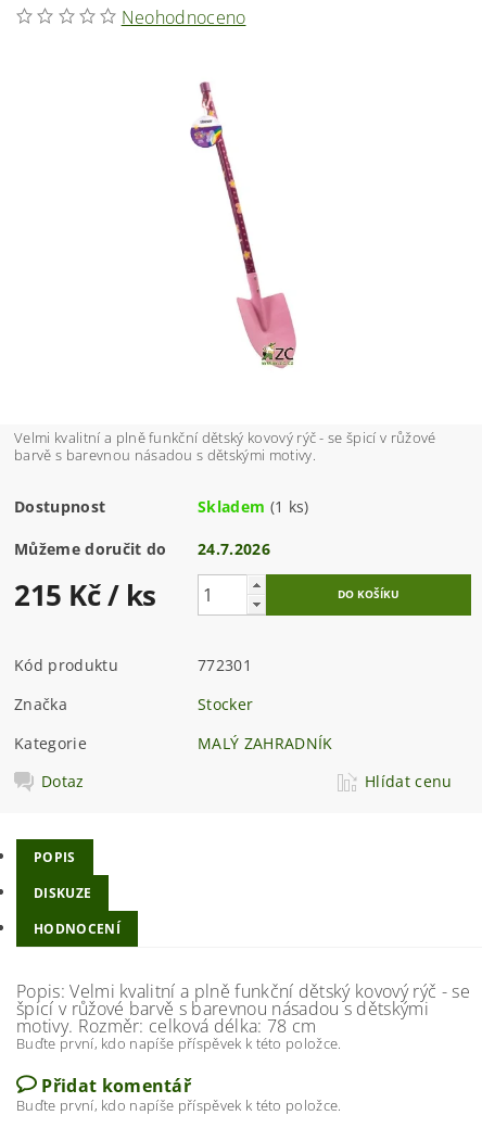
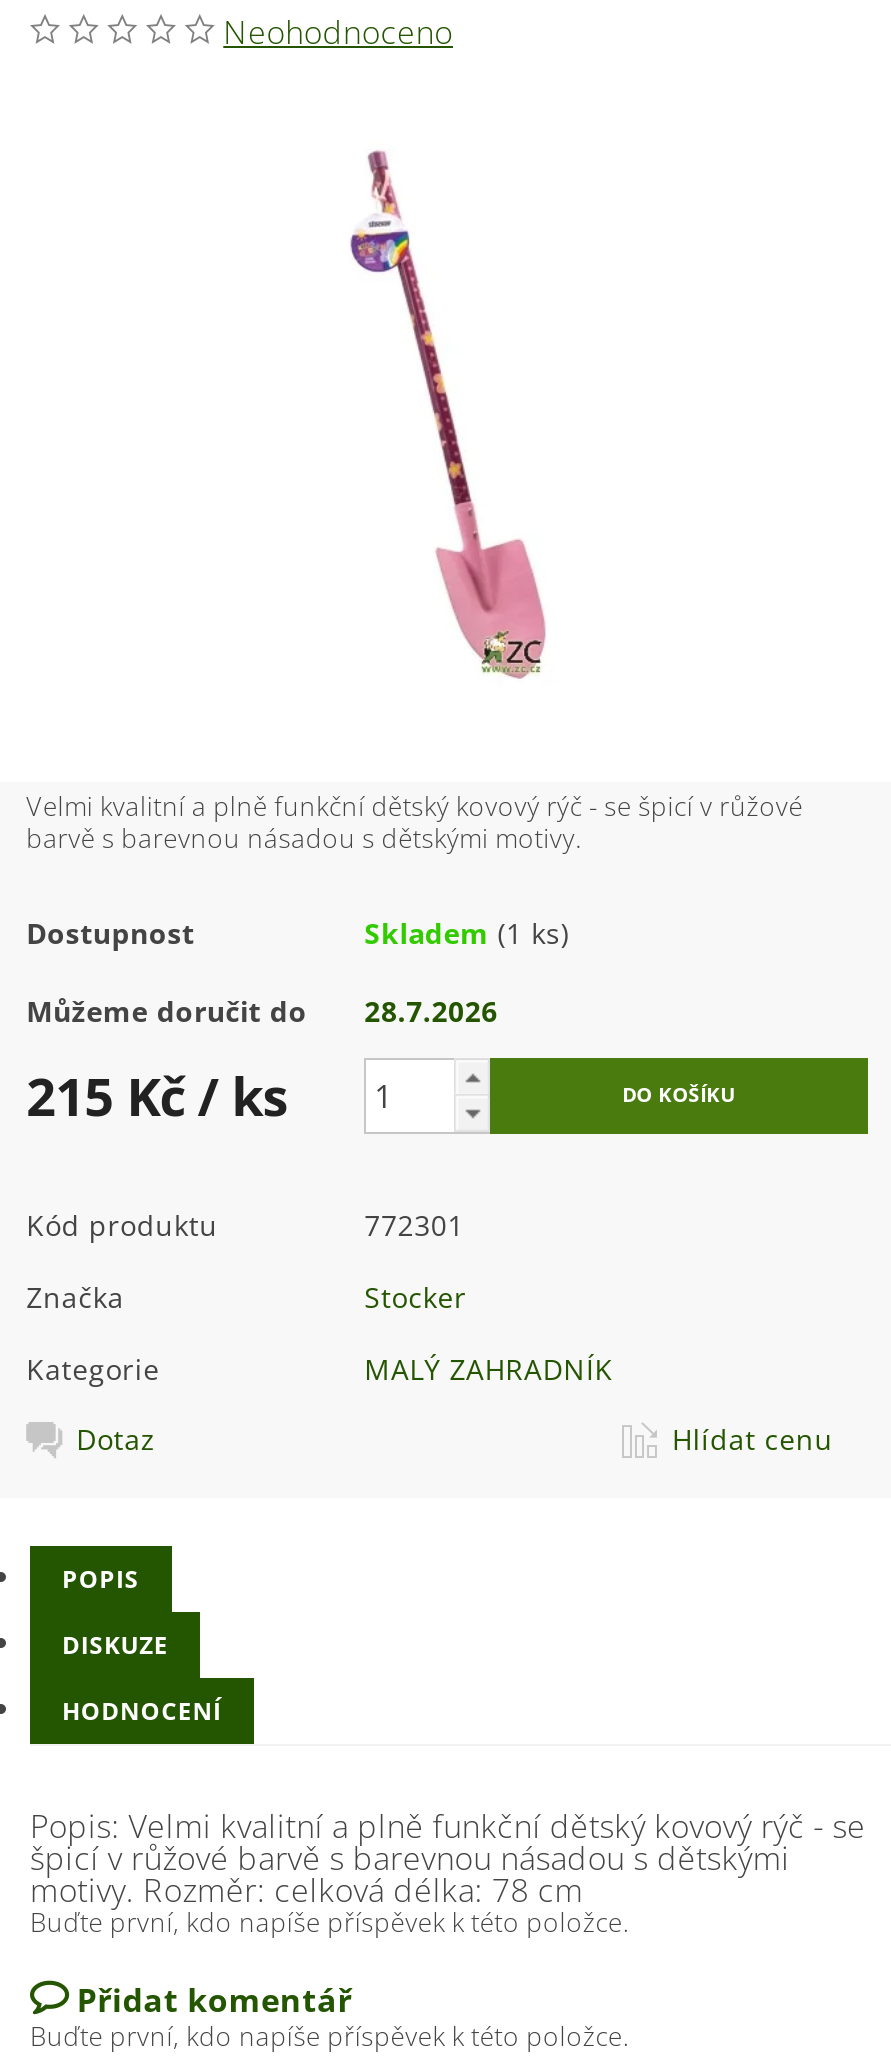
- Můžeme doručit do 24.7.2026
+ Můžeme doručit do 28.7.2026
